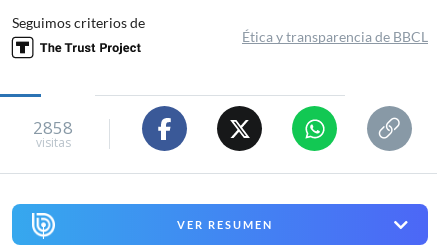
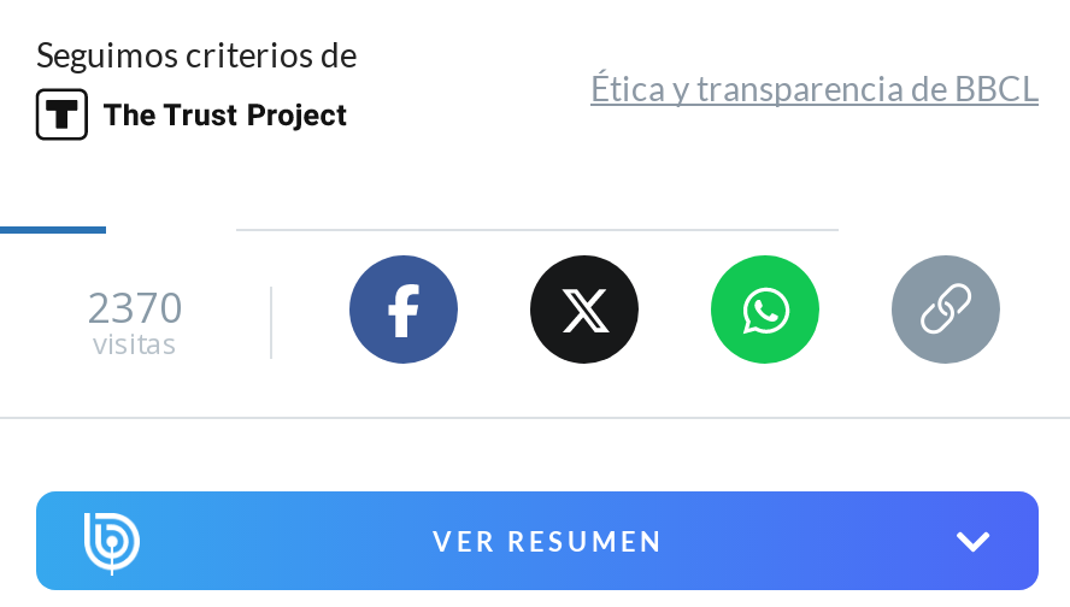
- 2858
+ 2370
